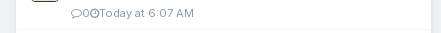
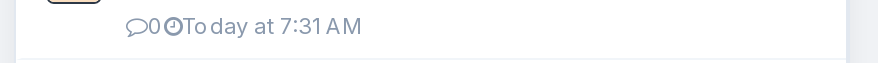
- 0 Today at 6:07 AM
+ 0 Today at 7:31 AM
